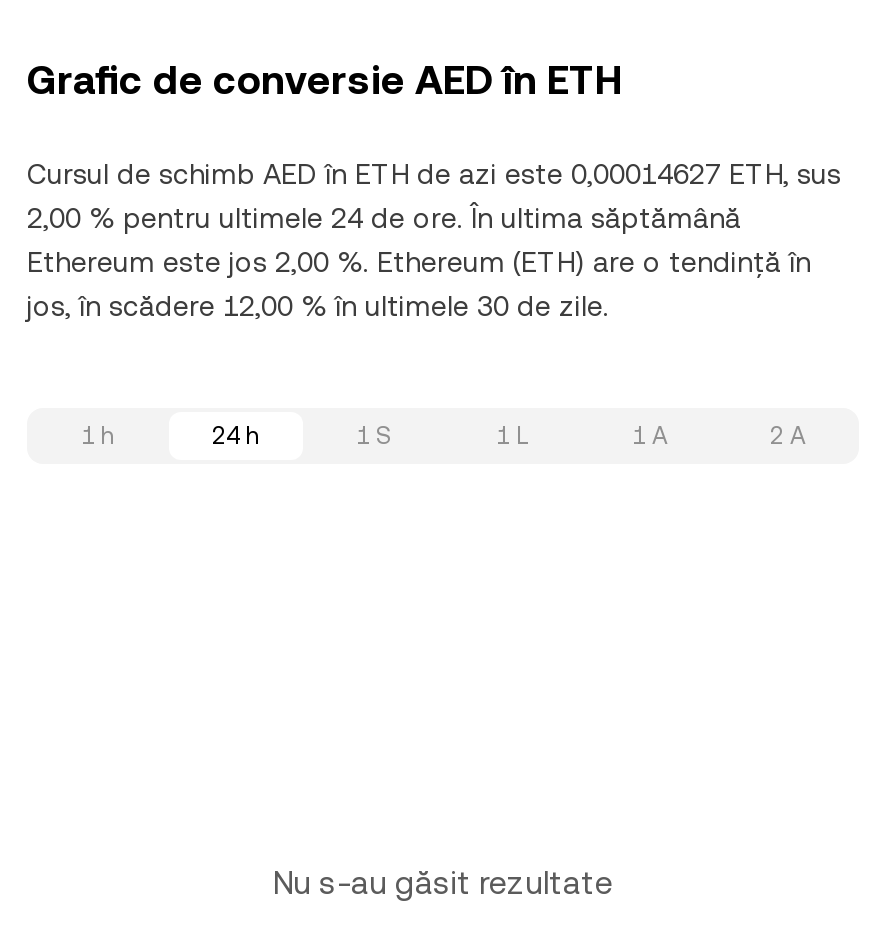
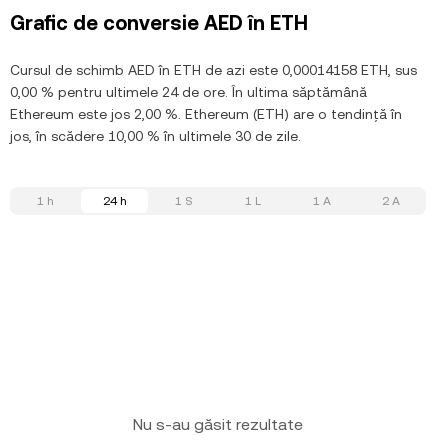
- Cursul de schimb AED în ETH de azi este 0,00014627 ETH, sus
+ Cursul de schimb AED în ETH de azi este 0,00014158 ETH, sus

- 2,00 % pentru ultimele 24 de ore. În ultima săptămână
+ 0,00 % pentru ultimele 24 de ore. În ultima săptămână

- jos, în scădere 12,00 % în ultimele 30 de zile.
+ jos, în scădere 10,00 % în ultimele 30 de zile.
